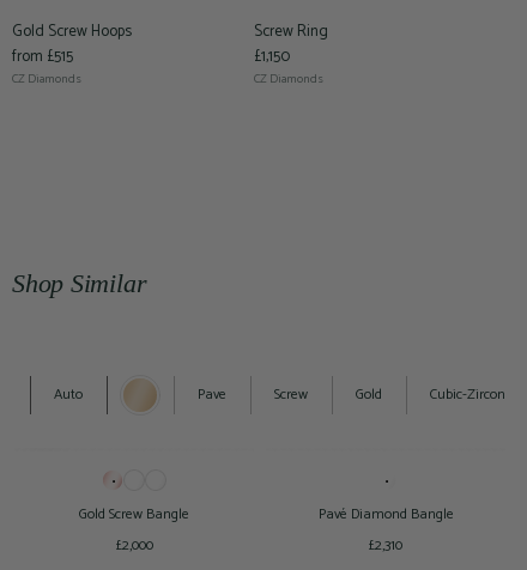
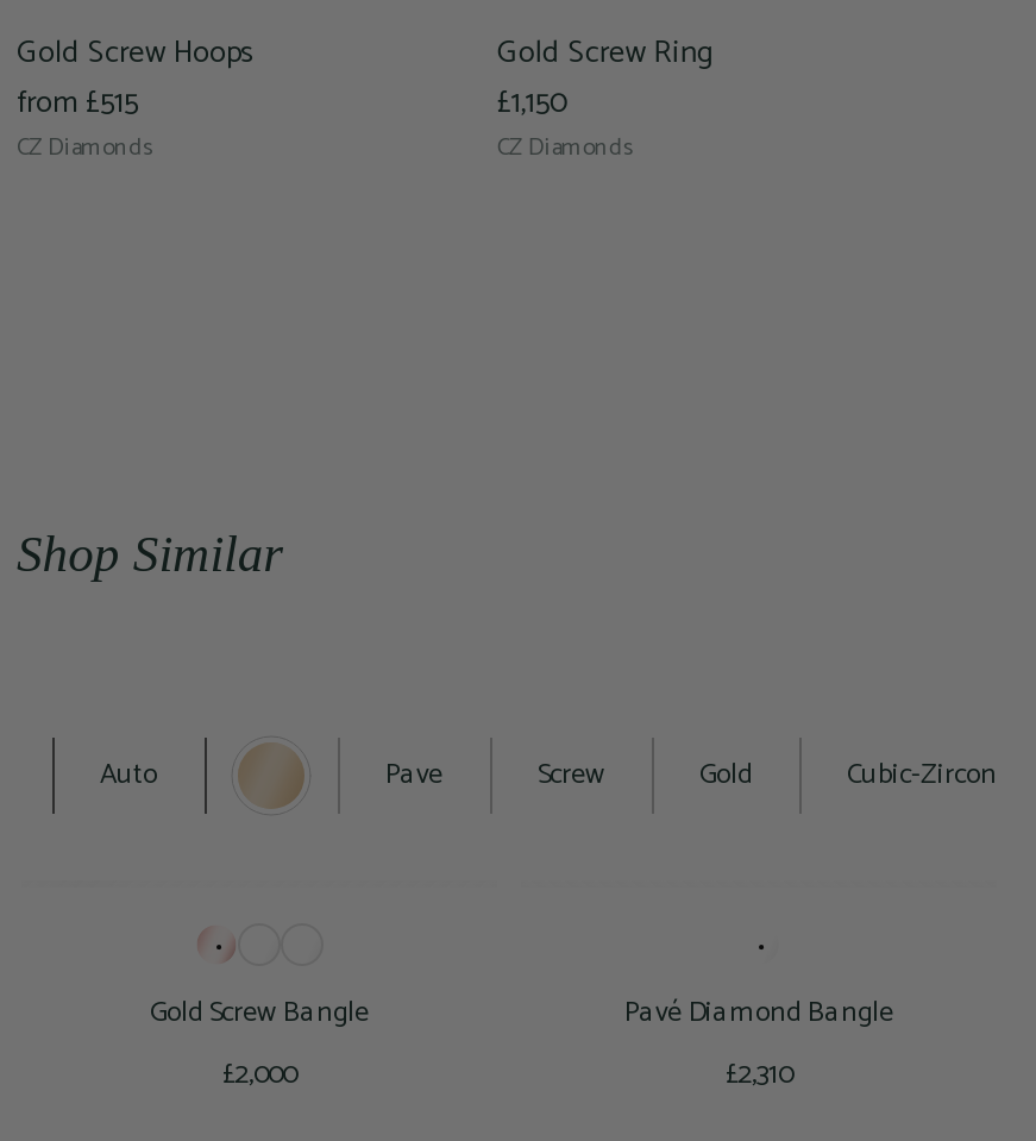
- Screw Ring
+ Gold Screw Ring
